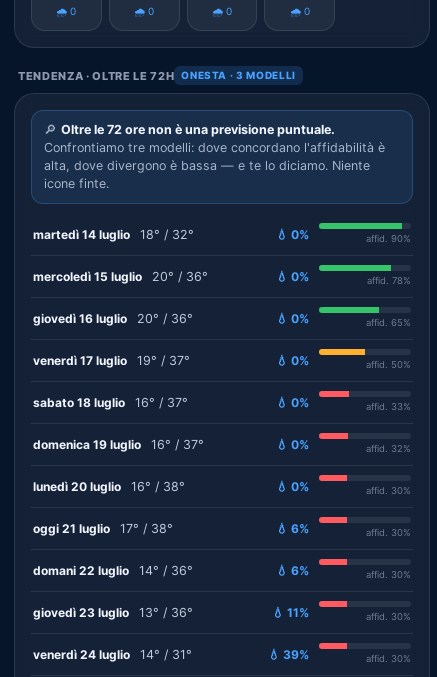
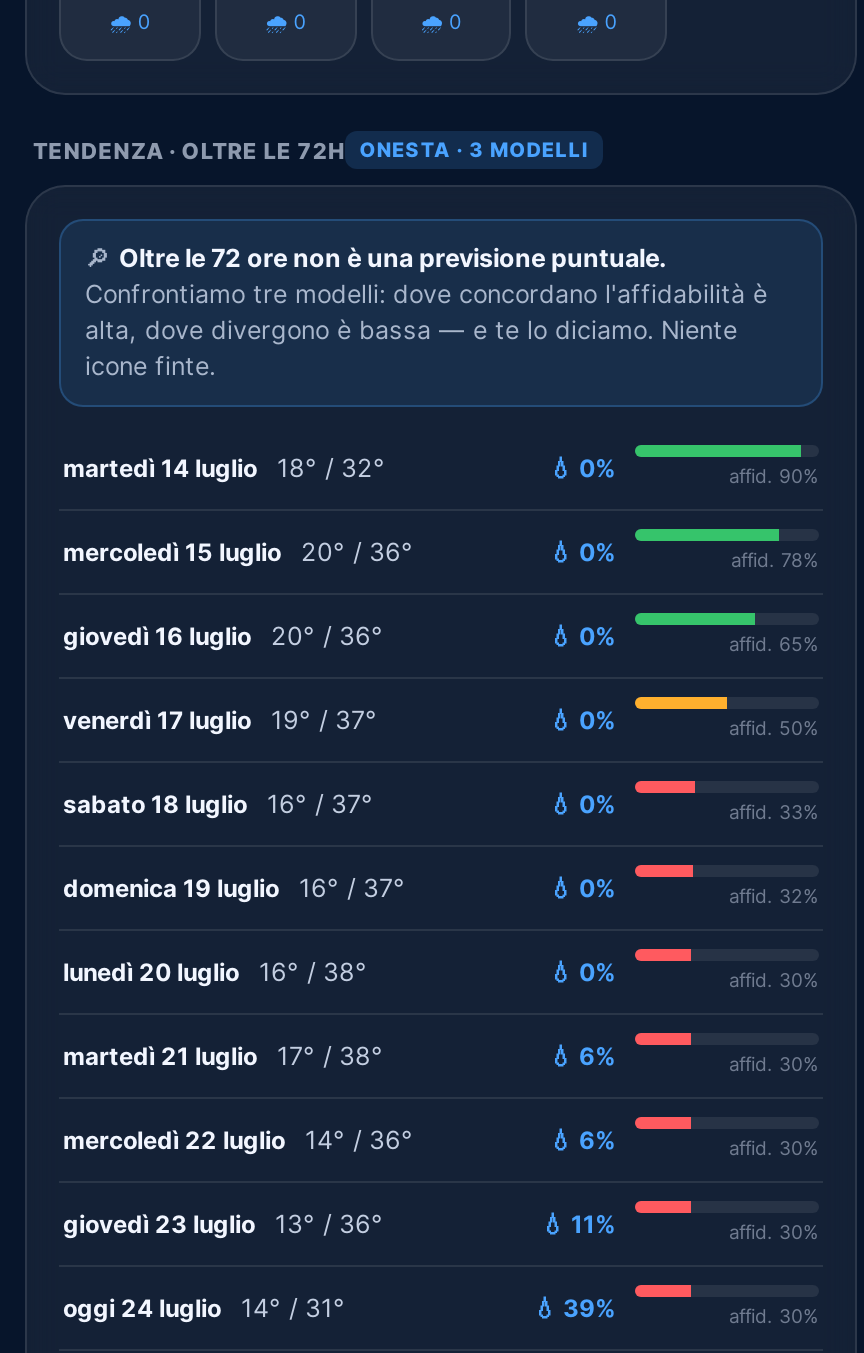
- oggi 21 luglio
+ martedì 21 luglio

- domani 22 luglio
+ mercoledì 22 luglio

- venerdì 24 luglio
+ oggi 24 luglio
